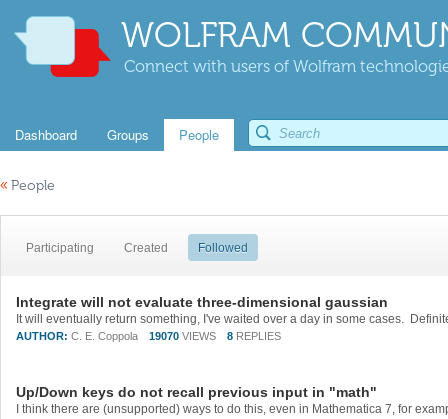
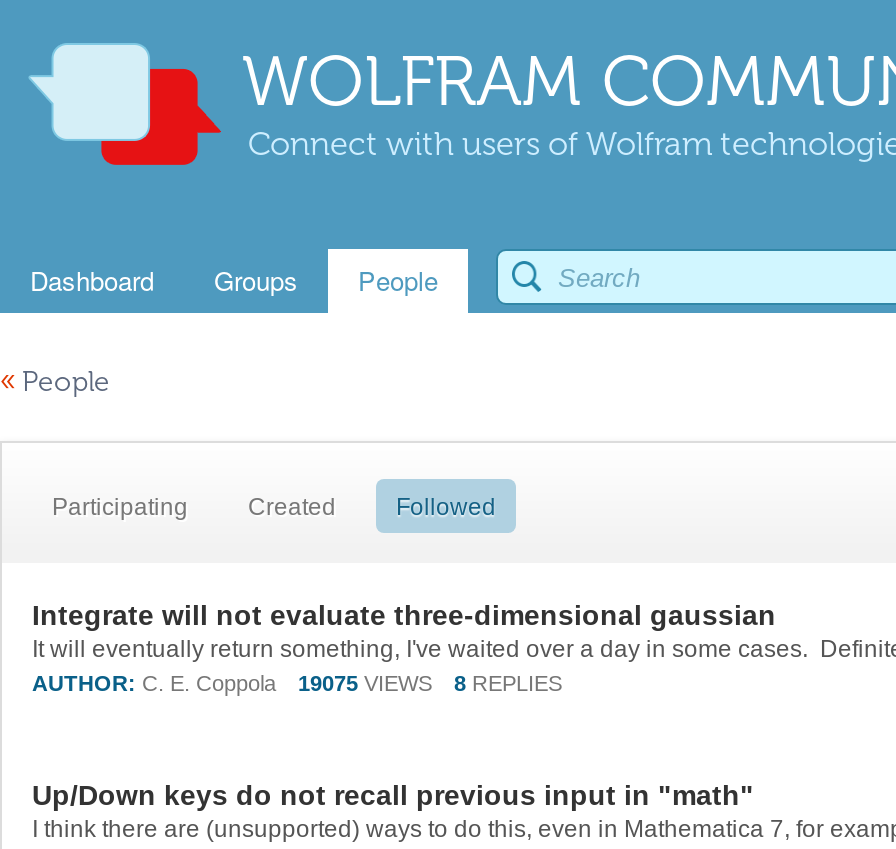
- AUTHOR: C. E. Coppola 19070 VIEWS 8 REPLIES
+ AUTHOR: C. E. Coppola 19075 VIEWS 8 REPLIES
